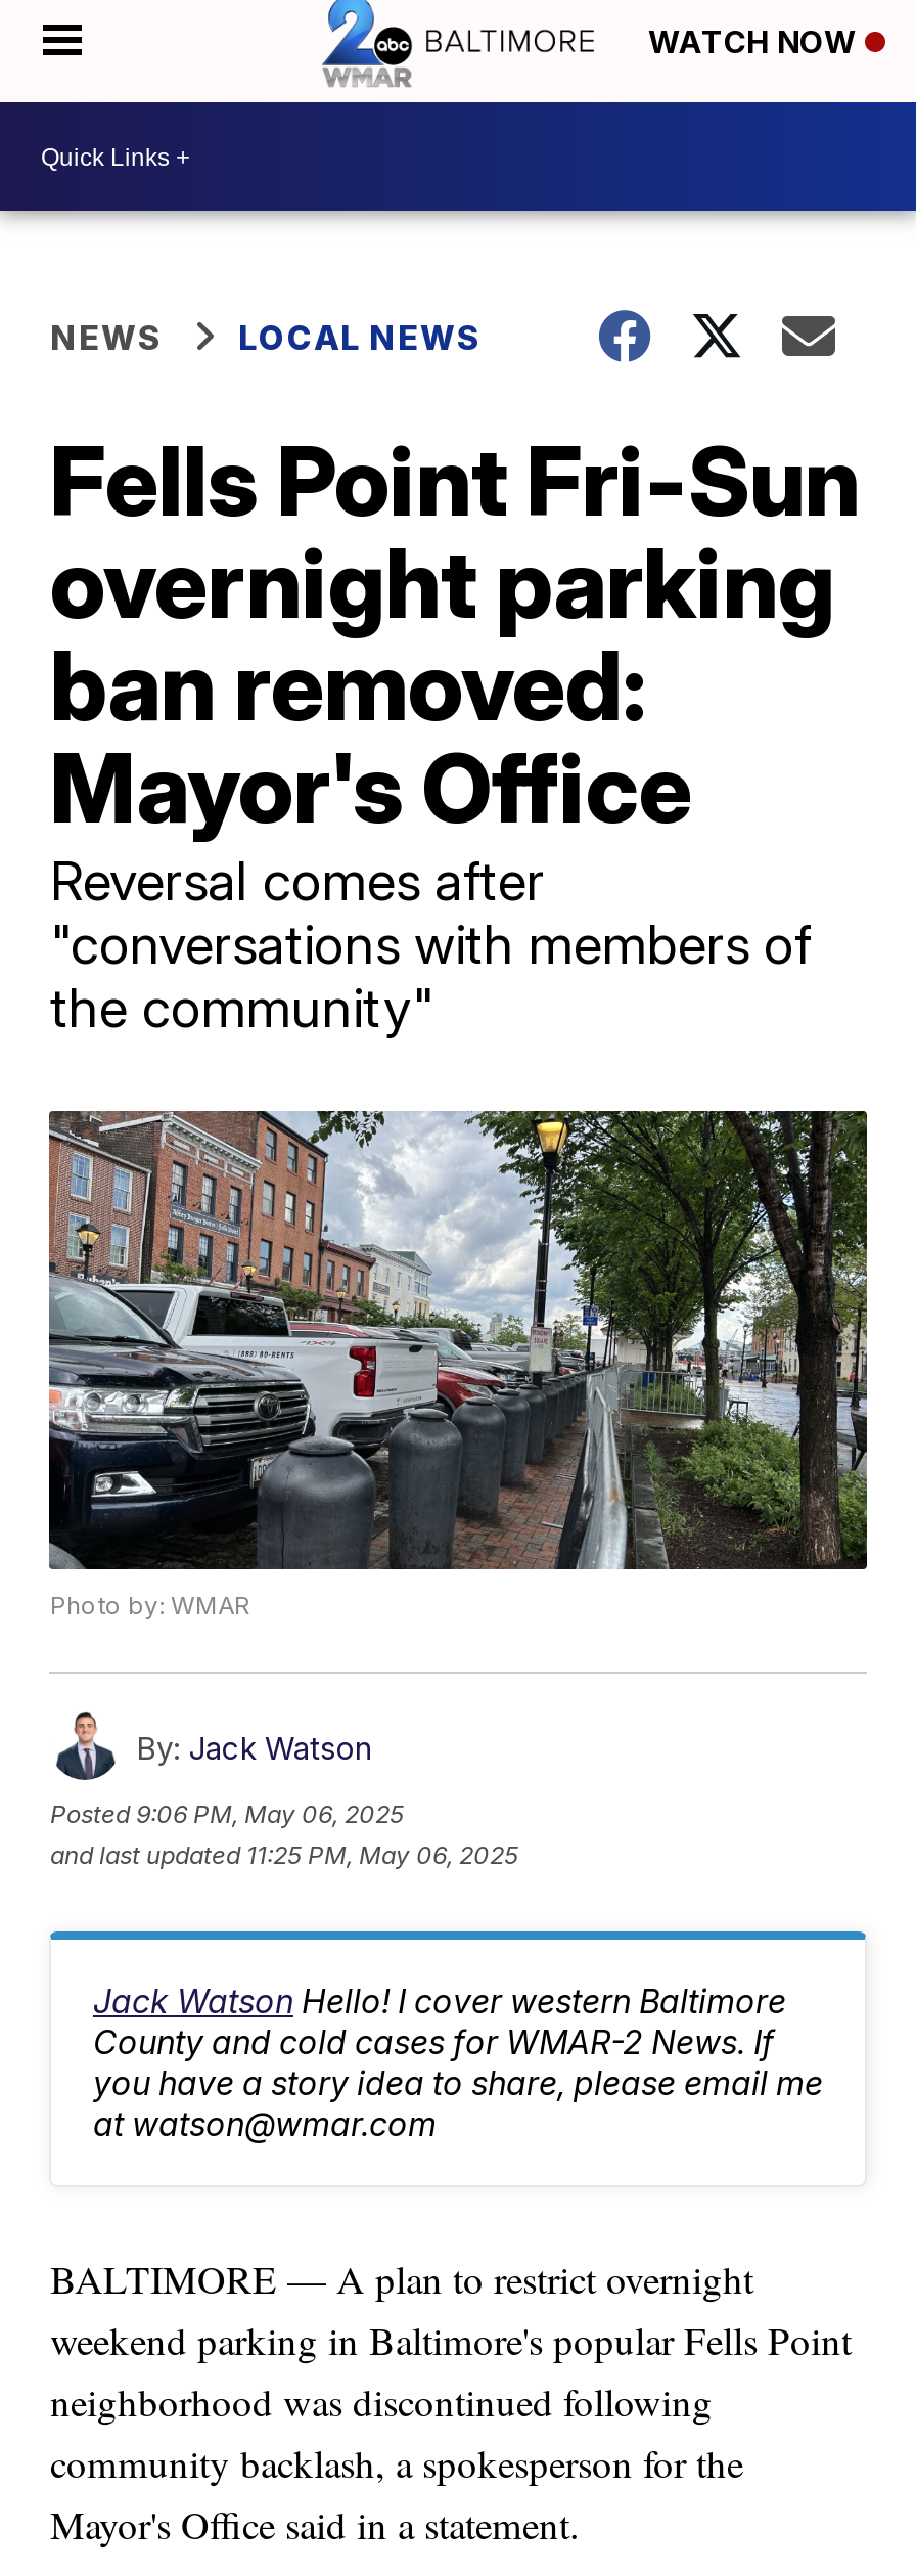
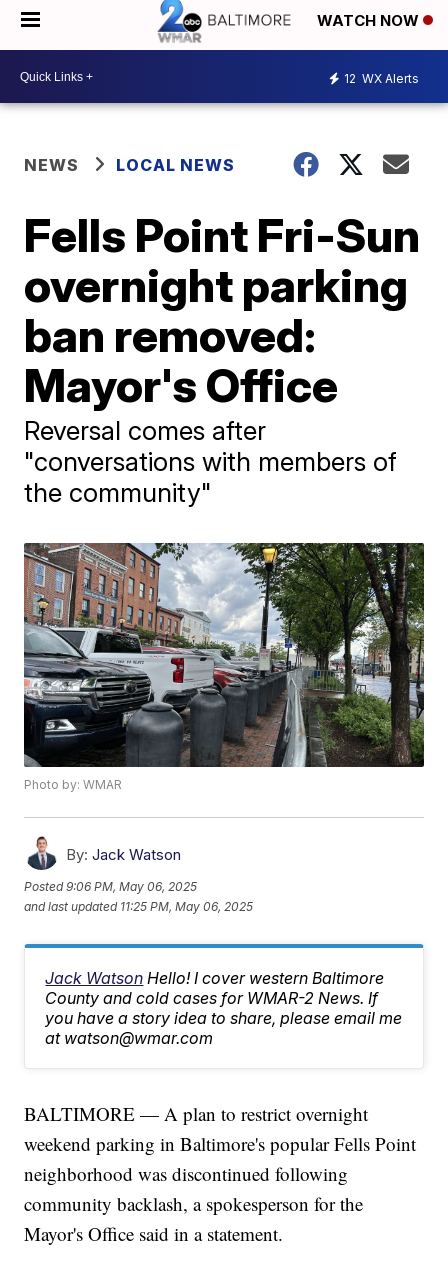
+ 12 WX Alerts
